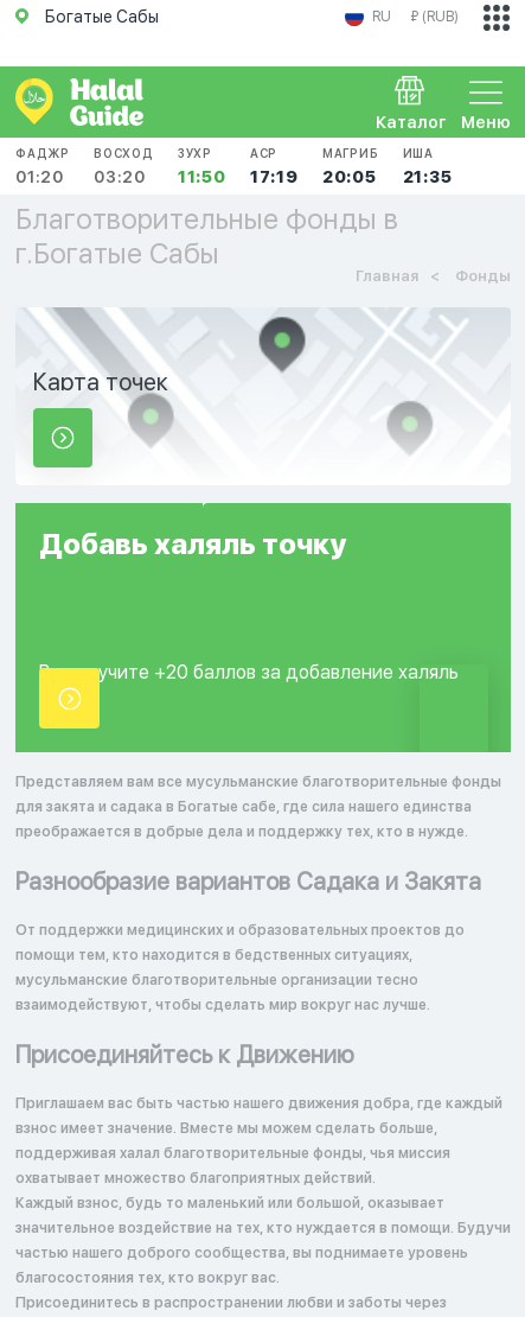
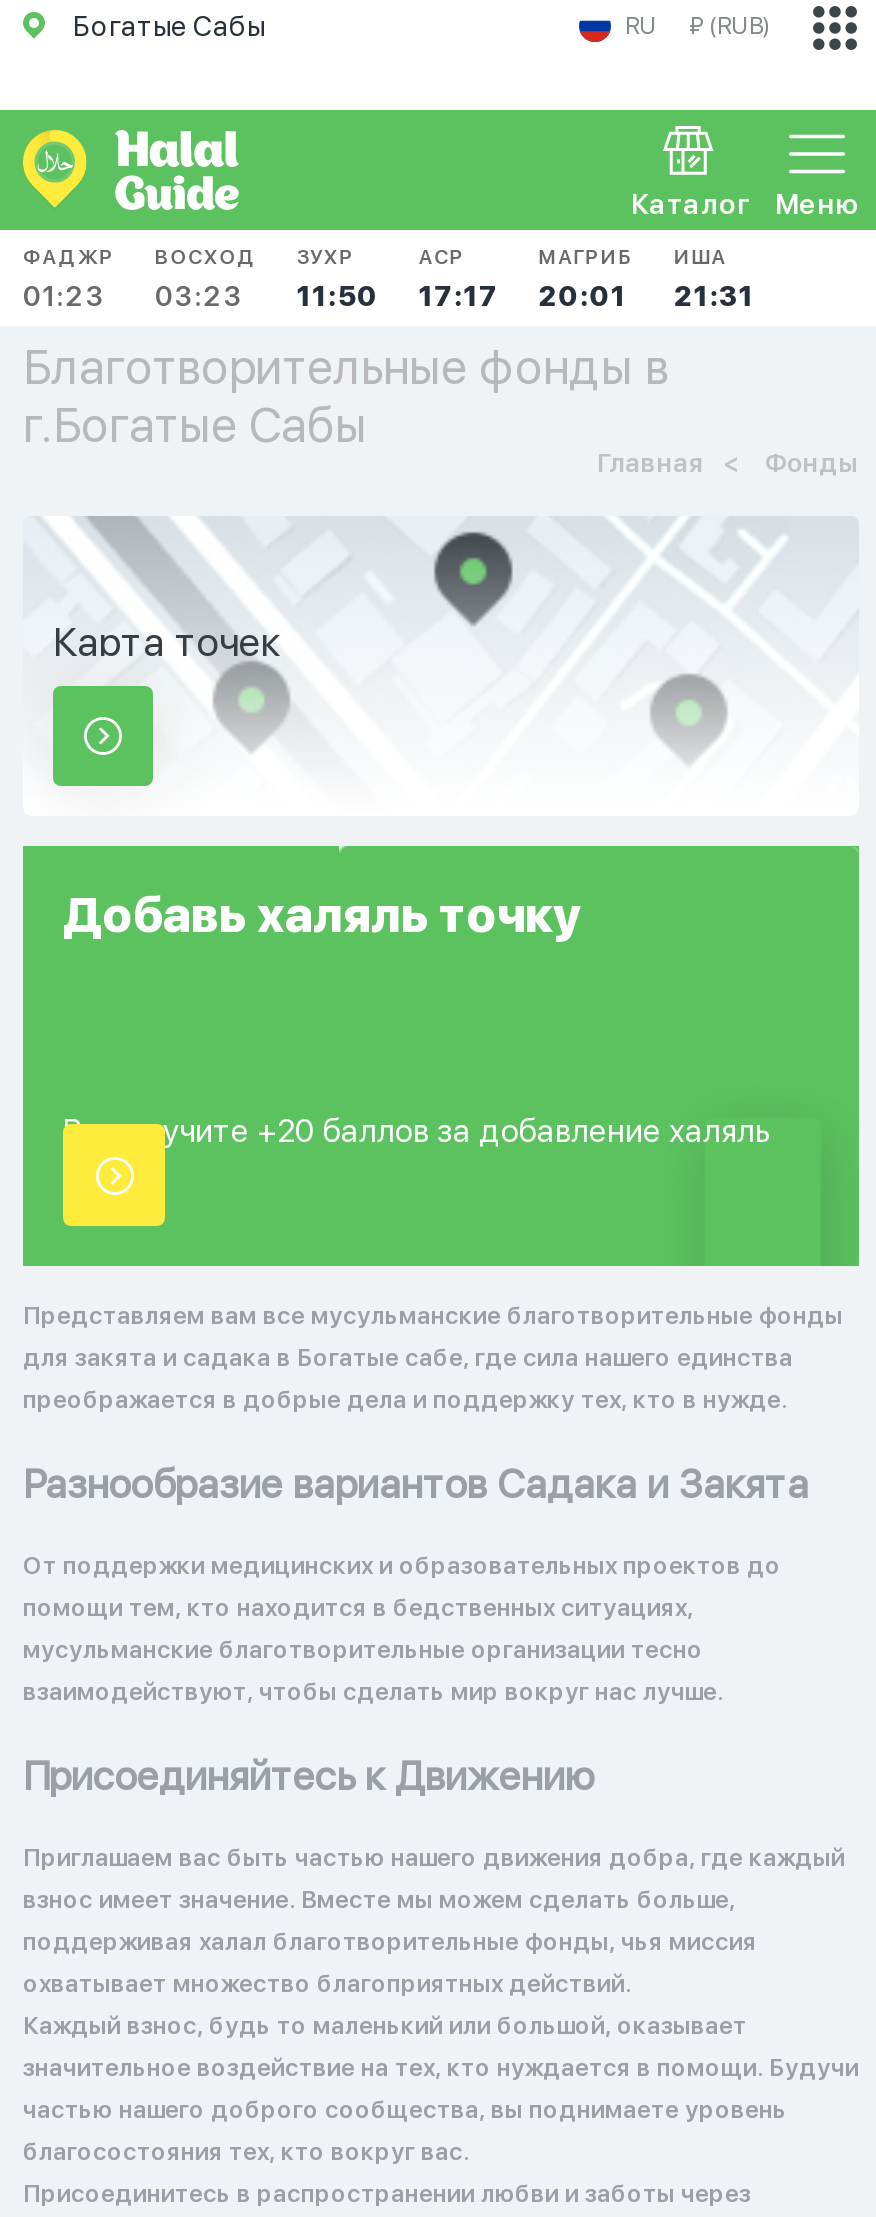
- 01:20
+ 01:23

- 03:20
+ 03:23

- 17:19
+ 17:17

- 20:05
+ 20:01

- 21:35
+ 21:31
